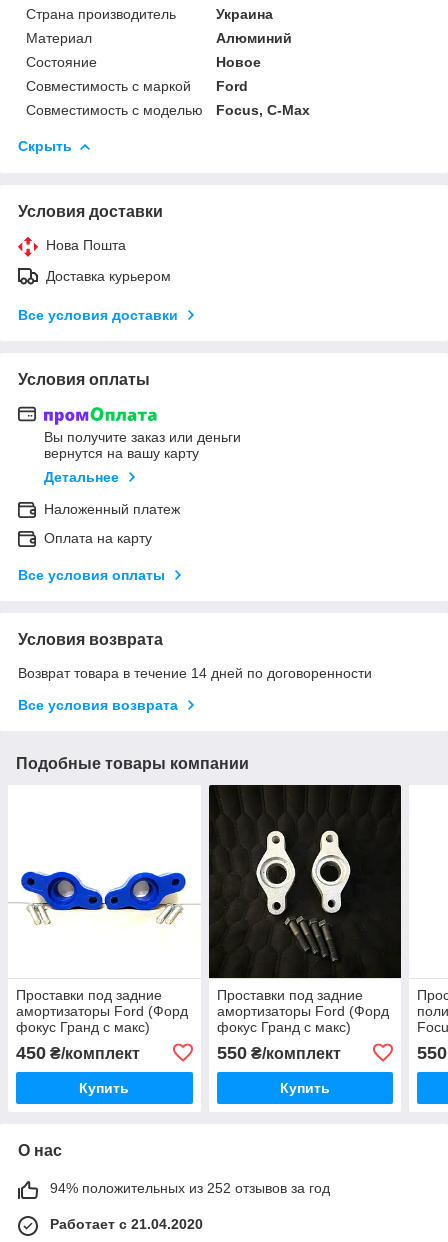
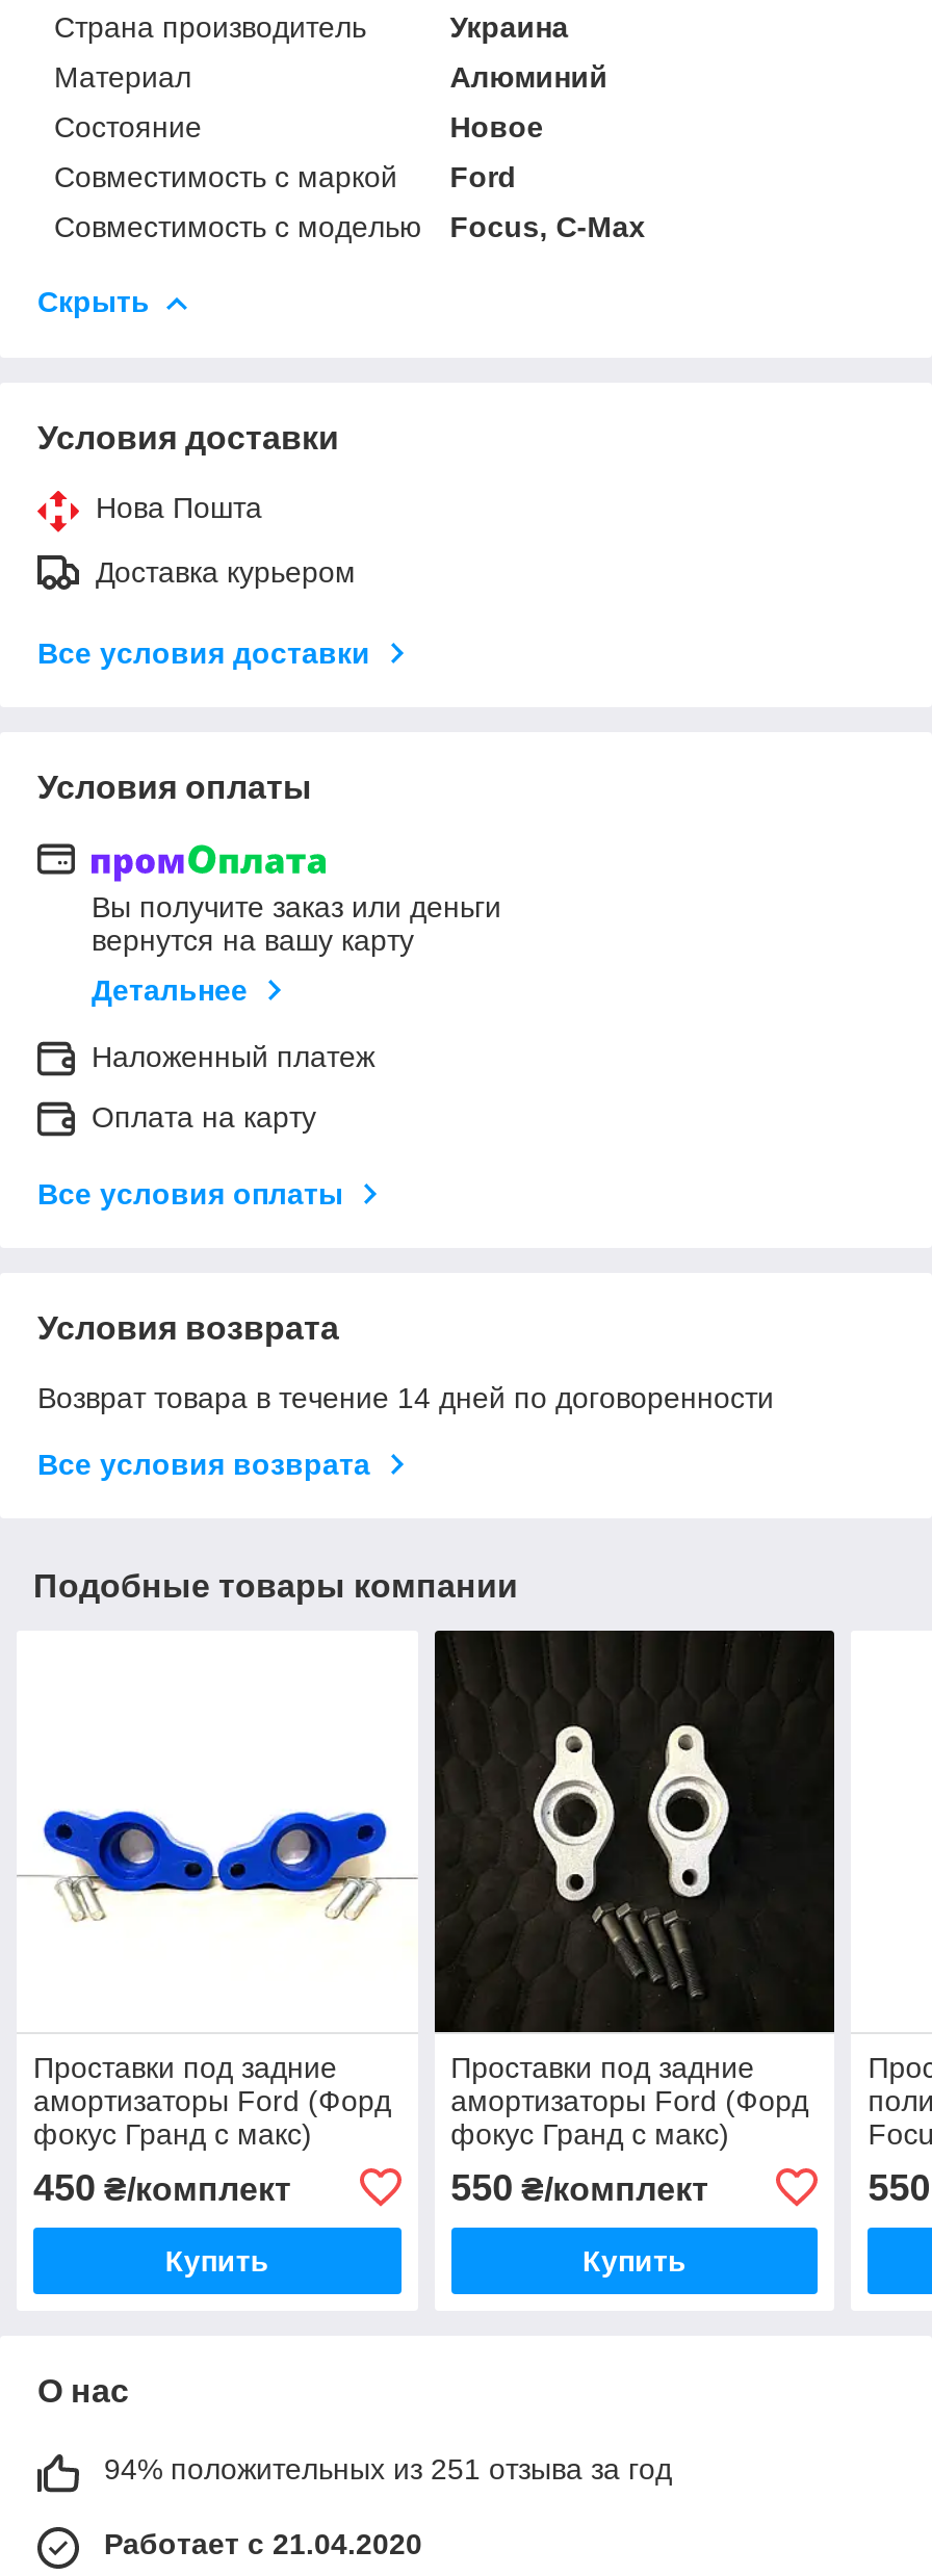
- 94% положительных из 252 отзывов за год
+ 94% положительных из 251 отзыва за год
